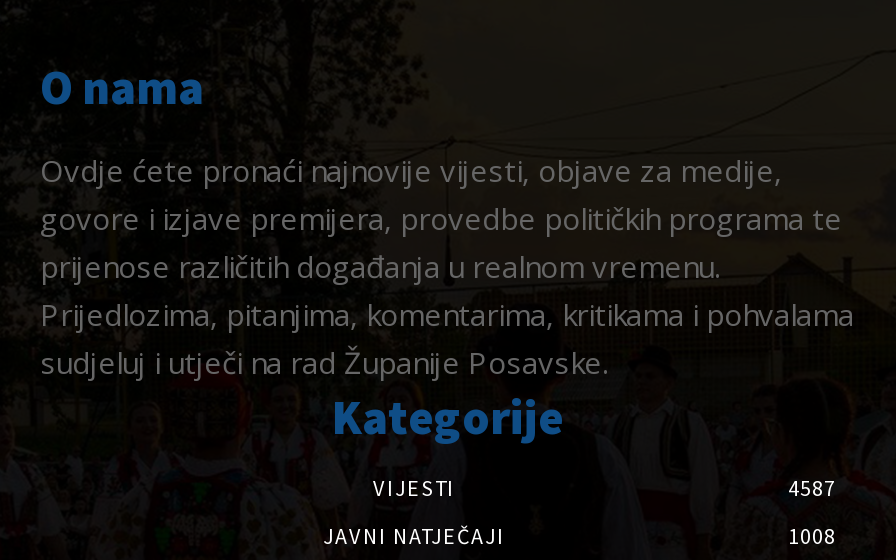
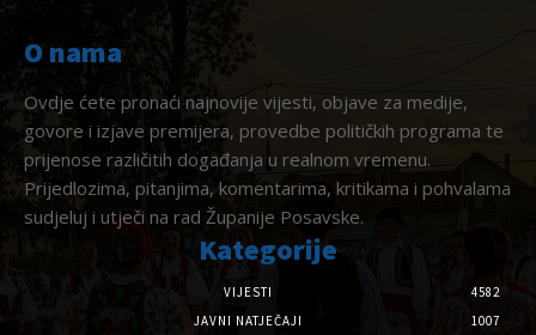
- 4587
+ 4582

- 1008
+ 1007
